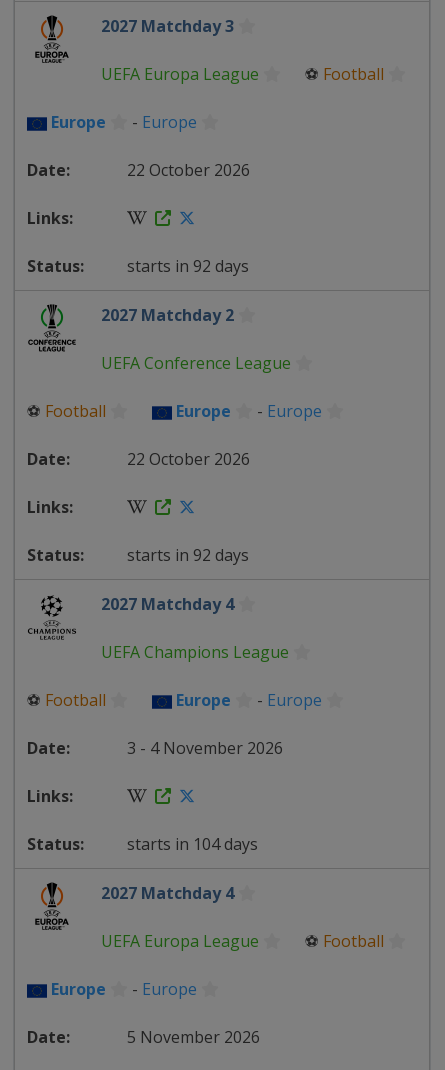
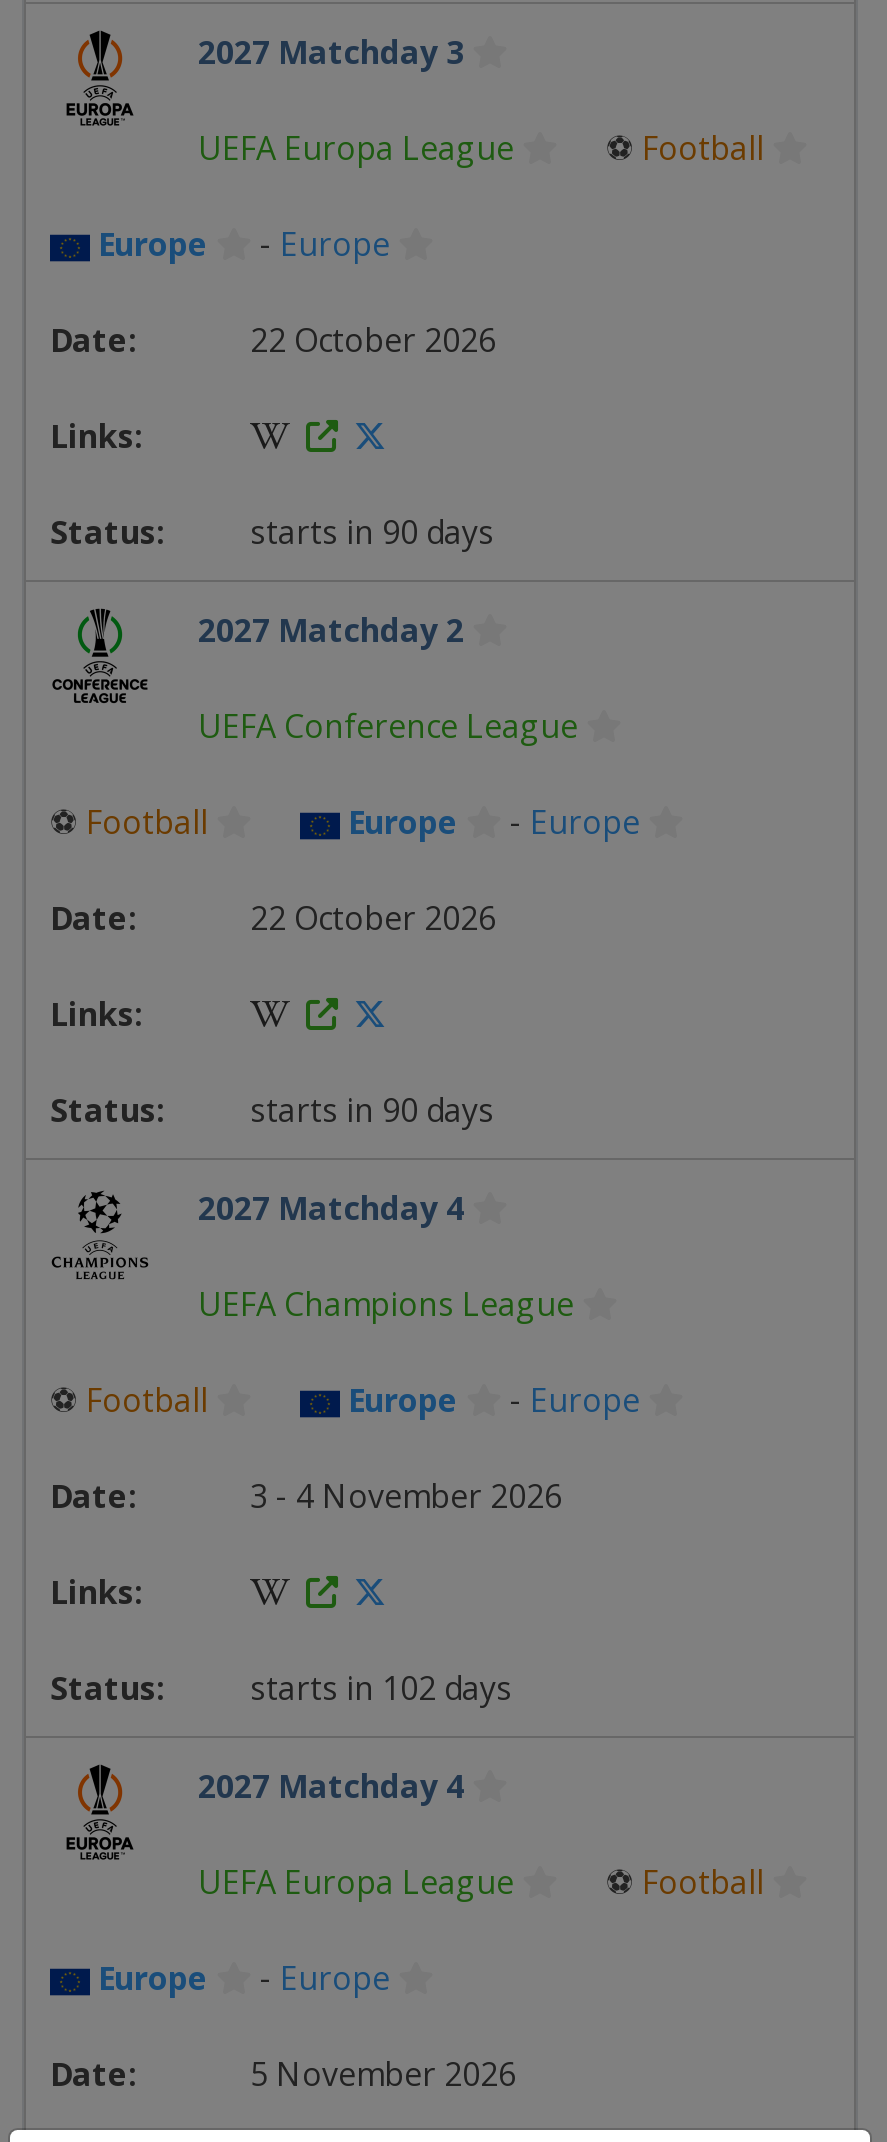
- starts in 92 days
+ starts in 90 days

- starts in 92 days
+ starts in 90 days

- starts in 104 days
+ starts in 102 days
